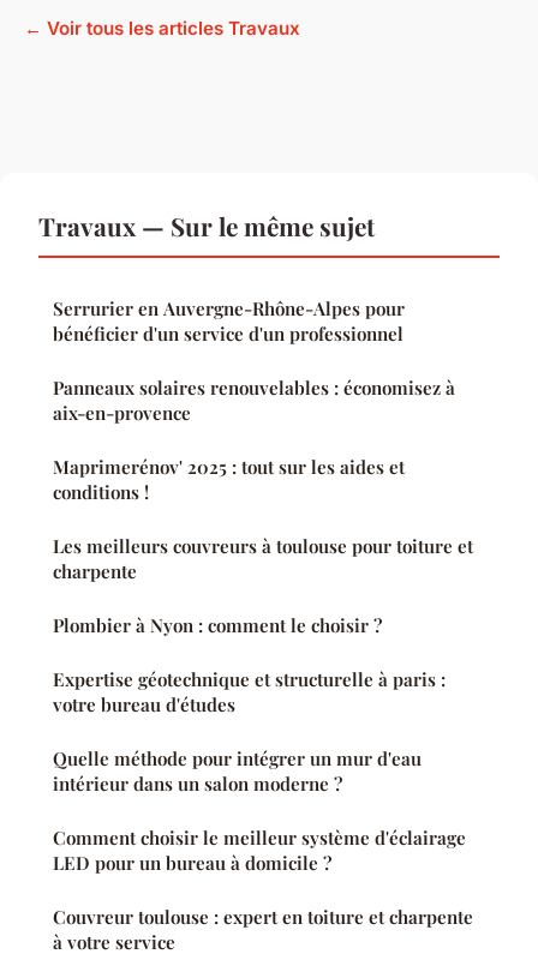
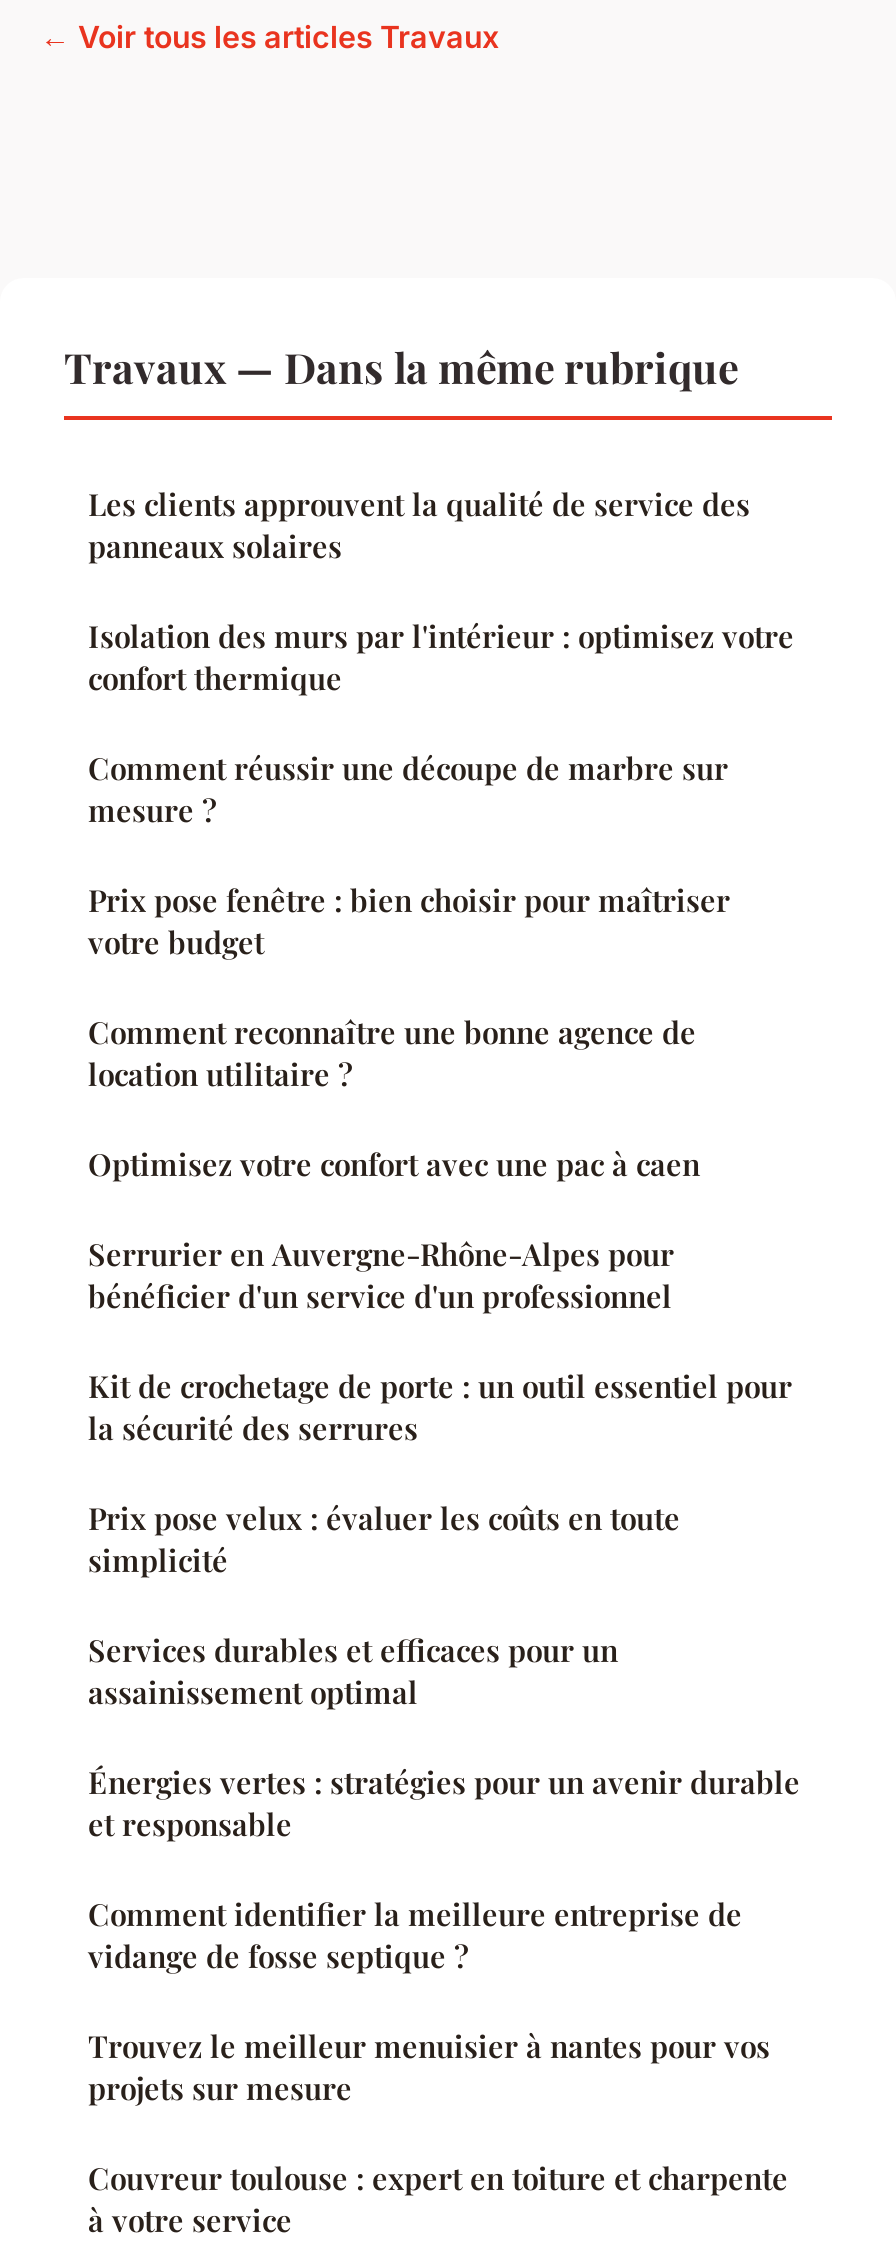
- Travaux — Sur le même sujet
+ Travaux — Dans la même rubrique
+ Les clients approuvent la qualité de service des
+ panneaux solaires
+ Isolation des murs par l'intérieur : optimisez votre
+ confort thermique
+ Comment réussir une découpe de marbre sur
+ mesure ?
+ Prix pose fenêtre : bien choisir pour maîtriser
+ votre budget
+ Comment reconnaître une bonne agence de
+ location utilitaire ?
+ Optimisez votre confort avec une pac à caen

moved down: Serrurier en Auvergne-Rhône-Alpes pour | bénéficier d'un service d'un professionnel

- Panneaux solaires renouvelables : économisez à
- aix-en-provence
- Maprimerénov' 2025 : tout sur les aides et
- conditions !
- Les meilleurs couvreurs à toulouse pour toiture et
- charpente
- Plombier à Nyon : comment le choisir ?
- Expertise géotechnique et structurelle à paris :
- votre bureau d'études
- Quelle méthode pour intégrer un mur d'eau
- intérieur dans un salon moderne ?
- Comment choisir le meilleur système d'éclairage
- LED pour un bureau à domicile ?
+ Kit de crochetage de porte : un outil essentiel pour
+ la sécurité des serrures
+ Prix pose velux : évaluer les coûts en toute
+ simplicité
+ Services durables et efficaces pour un
+ assainissement optimal
+ Énergies vertes : stratégies pour un avenir durable
+ et responsable
+ Comment identifier la meilleure entreprise de
+ vidange de fosse septique ?
+ Trouvez le meilleur menuisier à nantes pour vos
+ projets sur mesure
